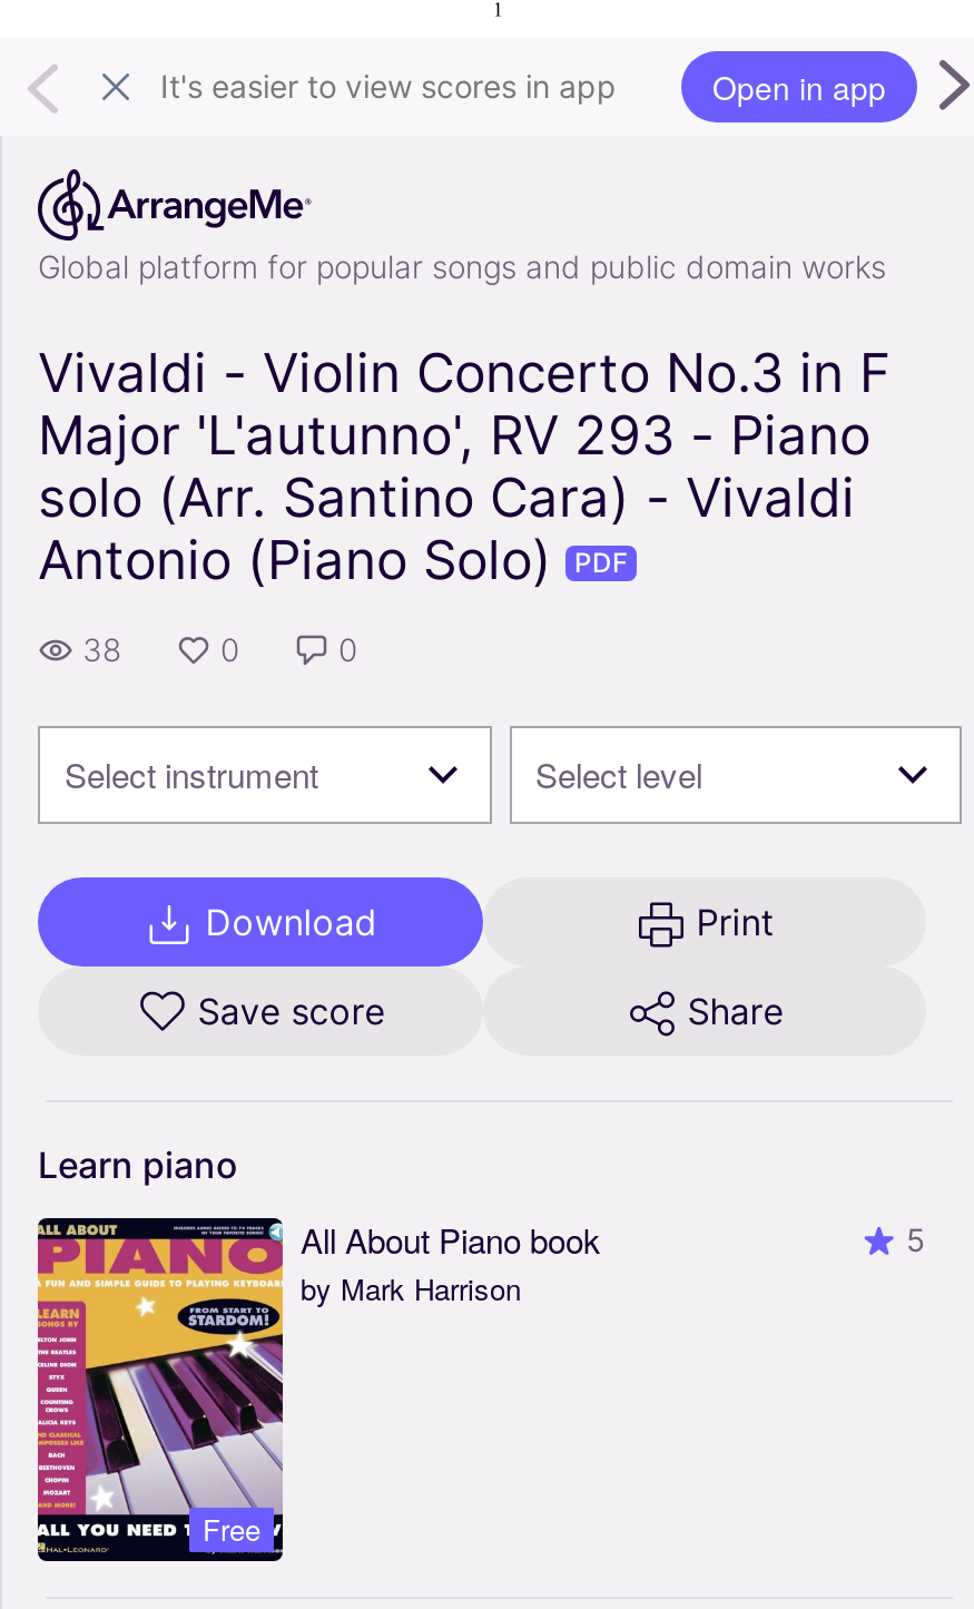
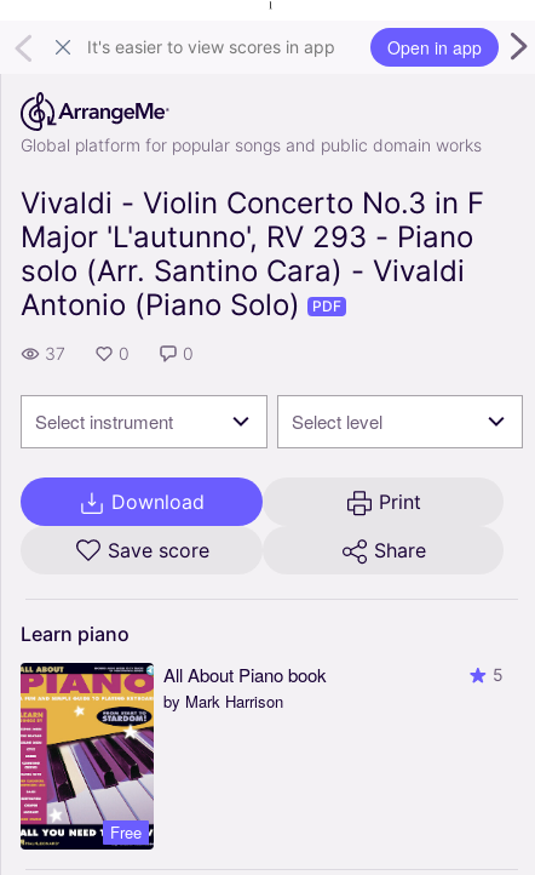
- 38
+ 37
